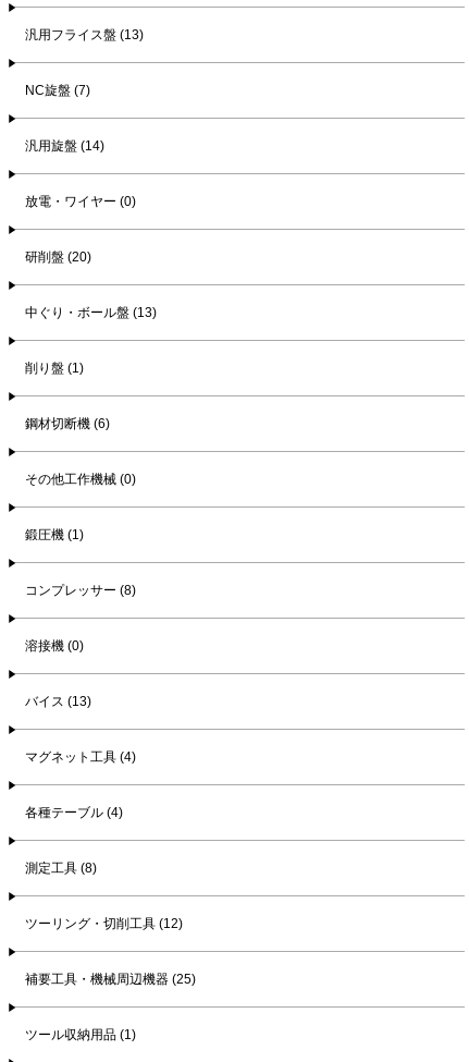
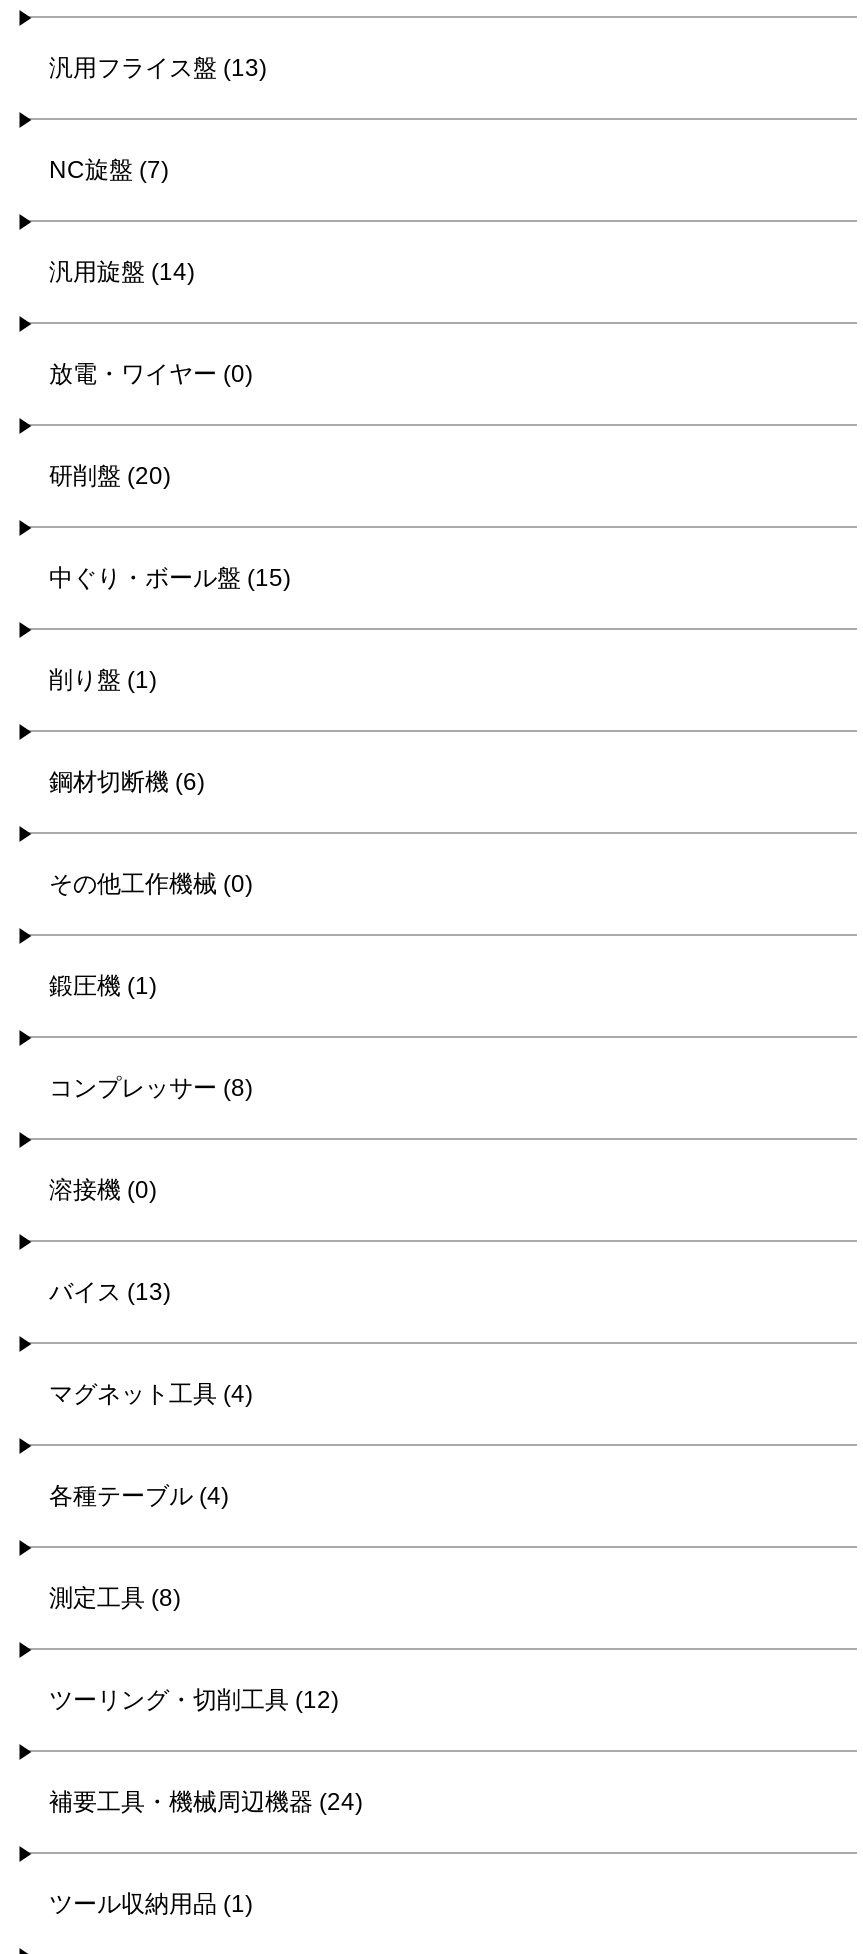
- 中ぐり・ボール盤 (13)
+ 中ぐり・ボール盤 (15)

- 補要工具・機械周辺機器 (25)
+ 補要工具・機械周辺機器 (24)
